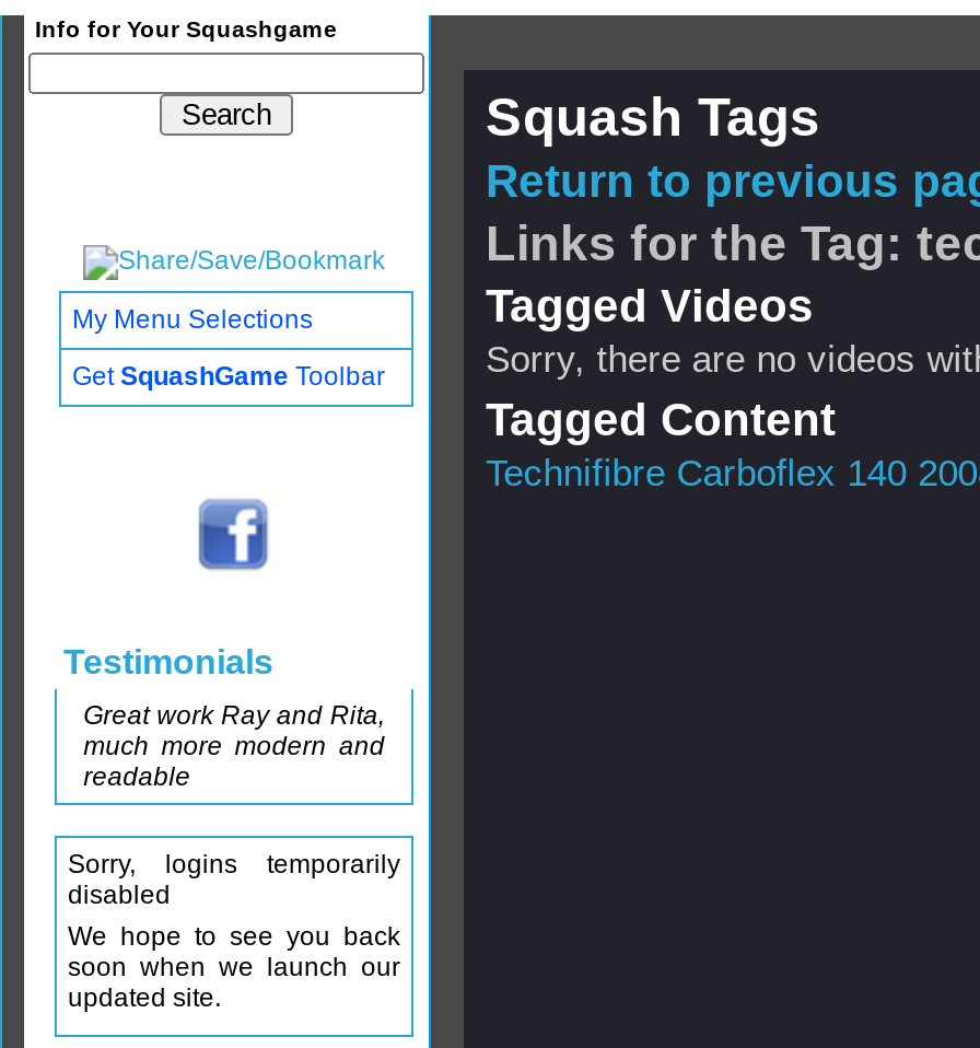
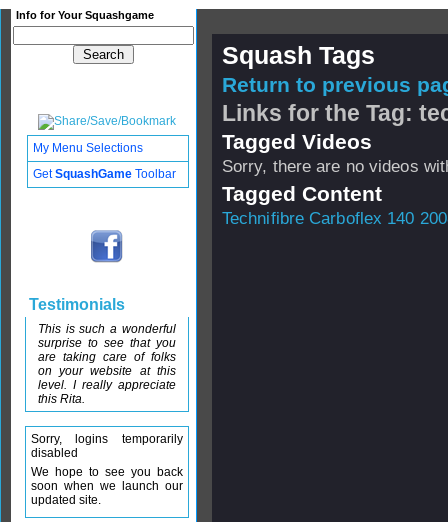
- Great work Ray and Rita,
- much more modern and
- readable
+ This is such a wonderful
+ surprise to see that you
+ are taking care of folks
+ on your website at this
+ level. I really appreciate
+ this Rita.
